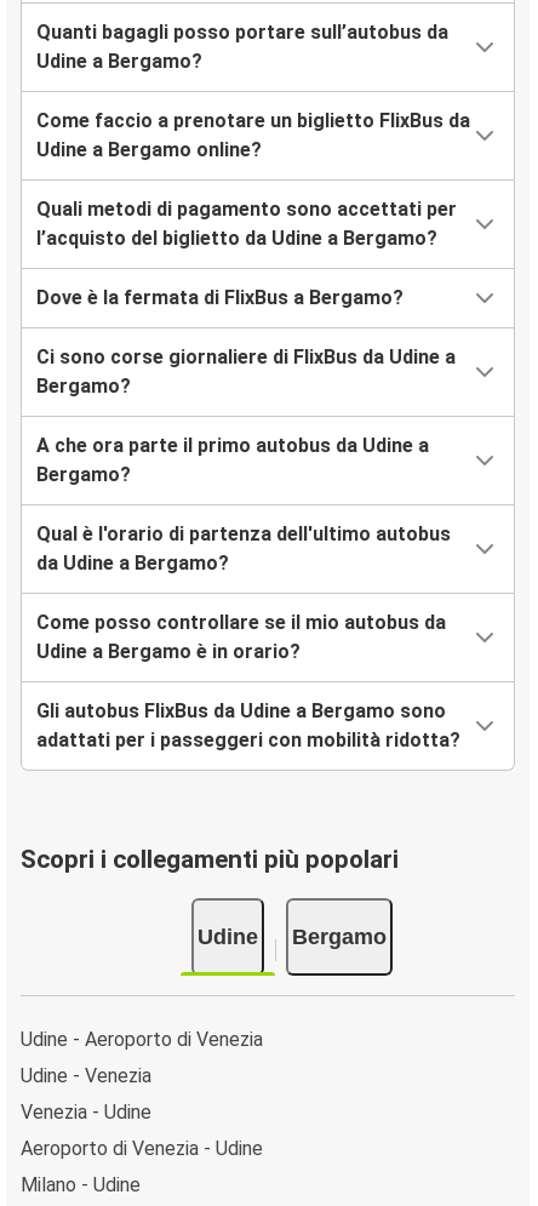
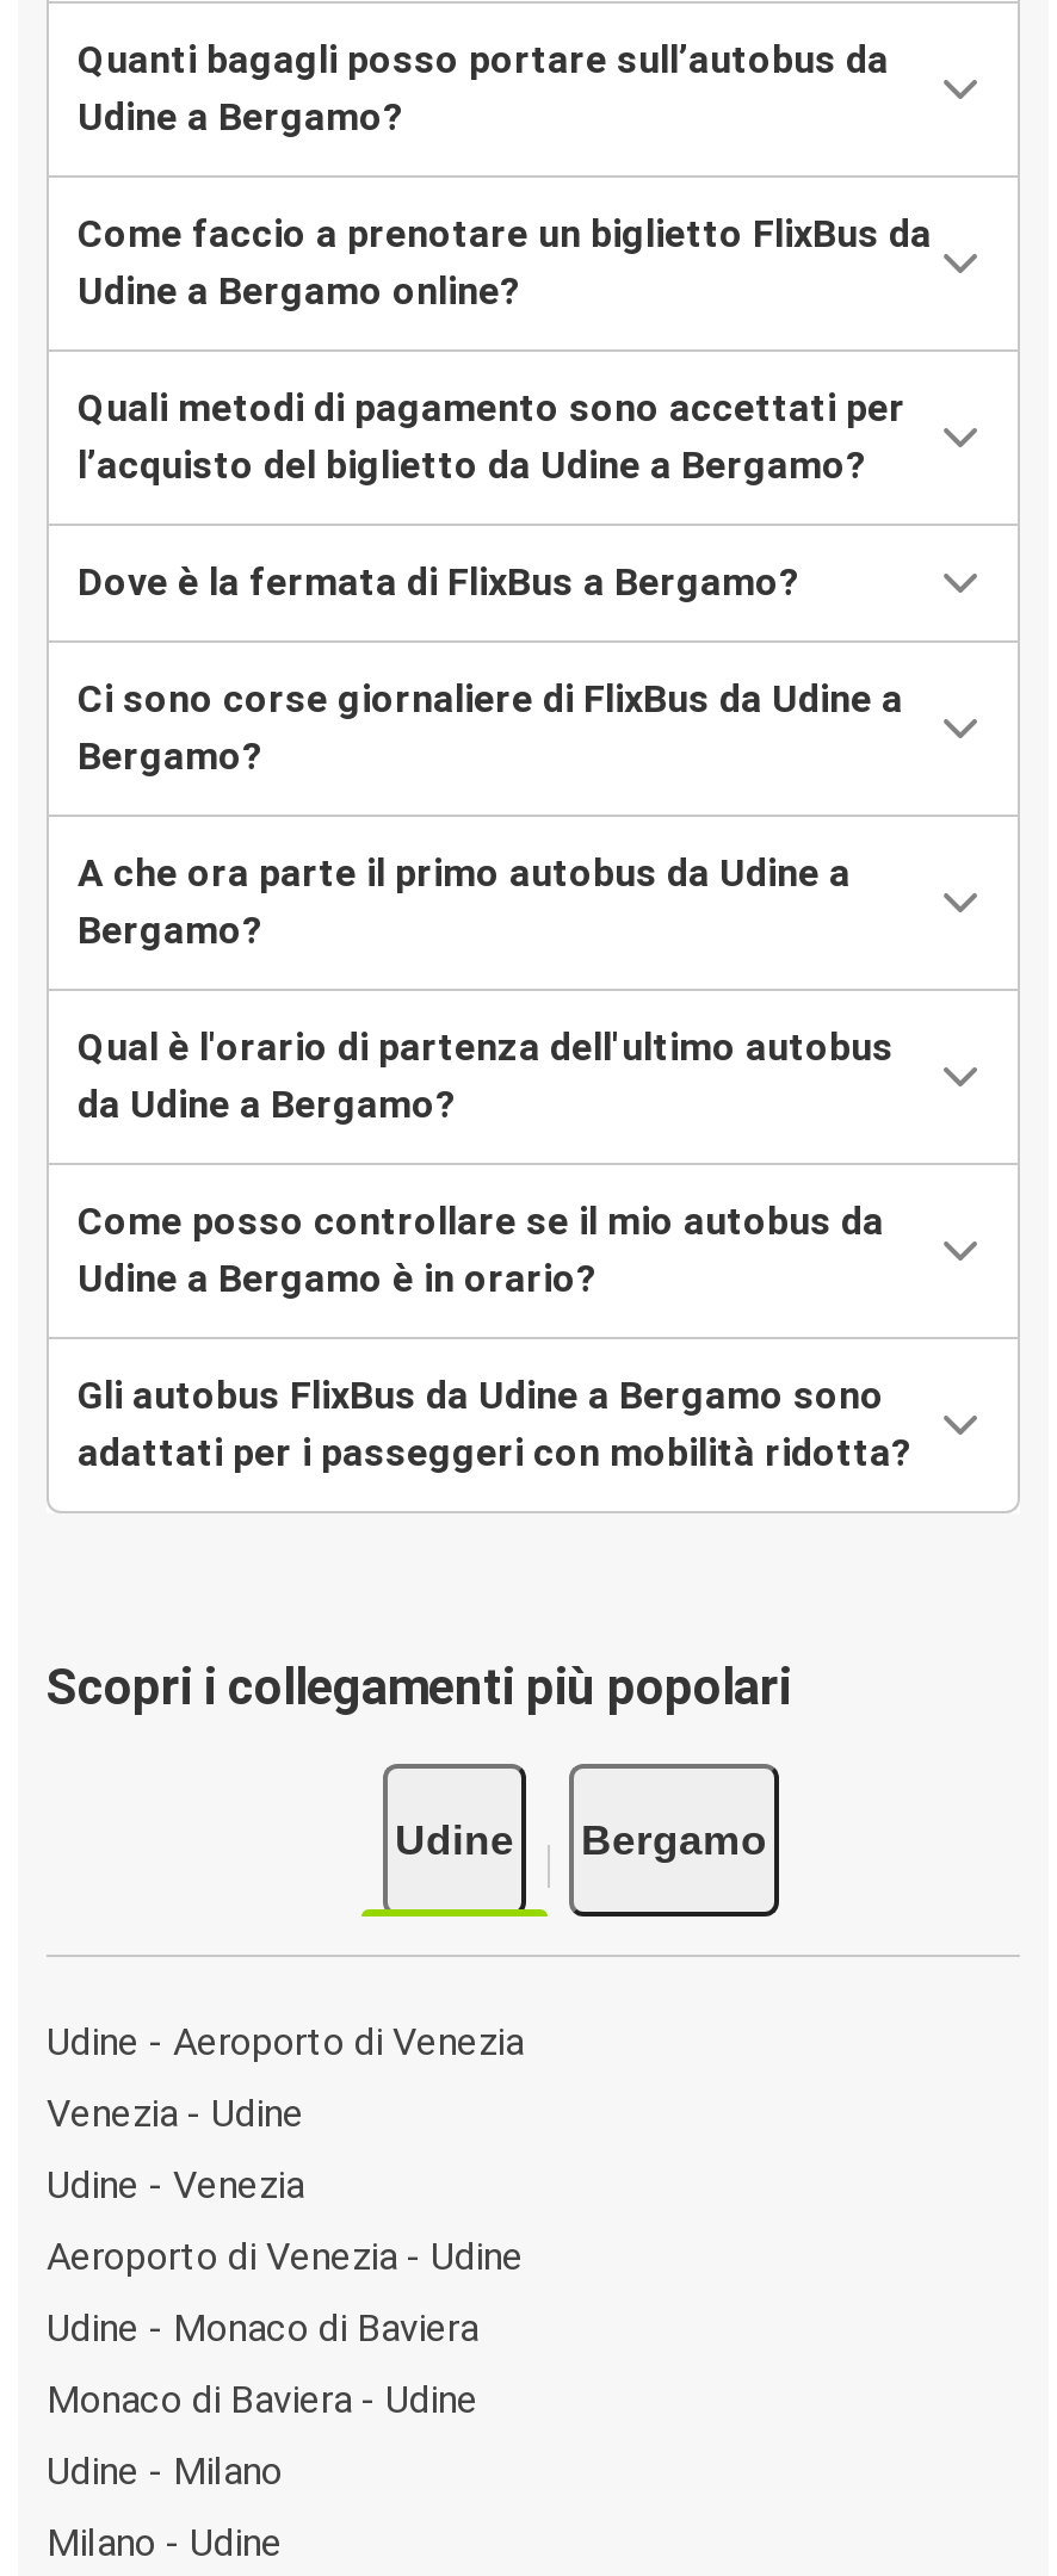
moved up: Venezia - Udine

+ Udine - Monaco di Baviera
+ Monaco di Baviera - Udine
+ Udine - Milano
